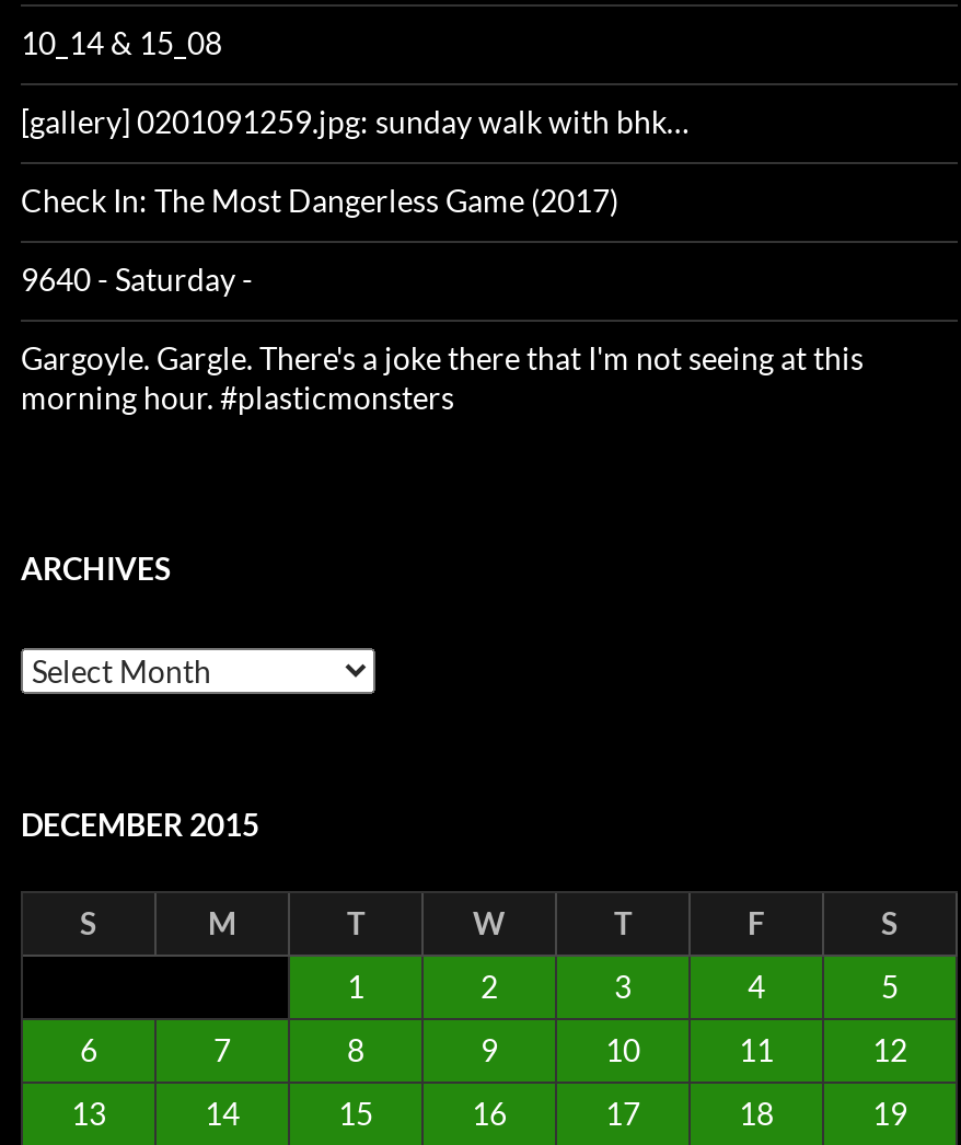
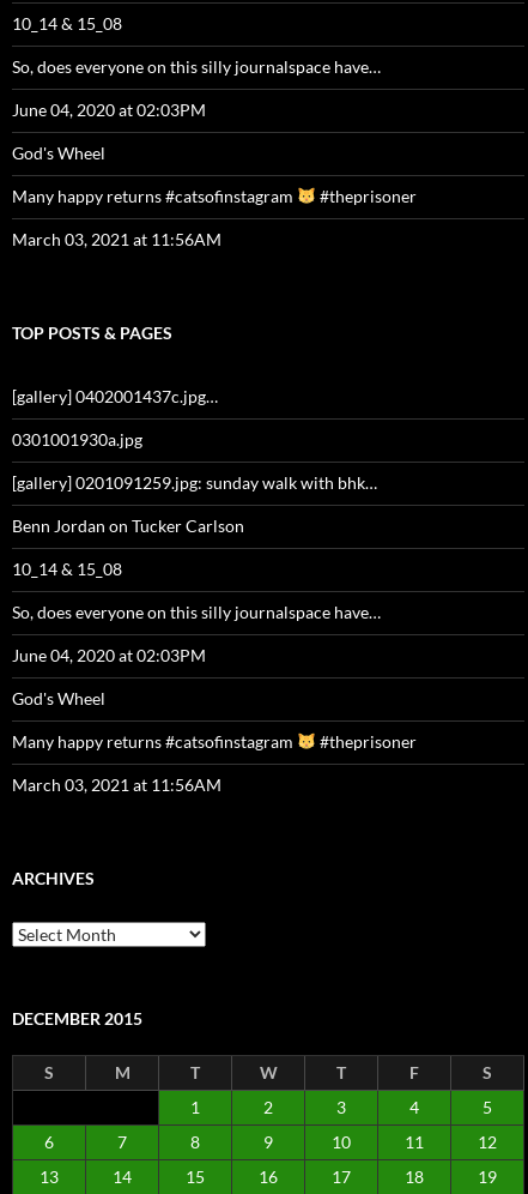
+ So, does everyone on this silly journalspace have…
+ June 04, 2020 at 02:03PM
+ God's Wheel
+ Many happy returns #catsofinstagram
+ #theprisoner
+ March 03, 2021 at 11:56AM

+ TOP POSTS & PAGES
+ [gallery] 0402001437c.jpg…
+ 0301001930a.jpg

- Check In: The Most Dangerless Game (2017)
- 9640 - Saturday -
- Gargoyle. Gargle. There's a joke there that I'm not seeing at this
- morning hour. #plasticmonsters
+ Benn Jordan on Tucker Carlson
+ 10_14 & 15_08
+ So, does everyone on this silly journalspace have…
+ June 04, 2020 at 02:03PM
+ God's Wheel
+ Many happy returns #catsofinstagram
+ #theprisoner
+ March 03, 2021 at 11:56AM
